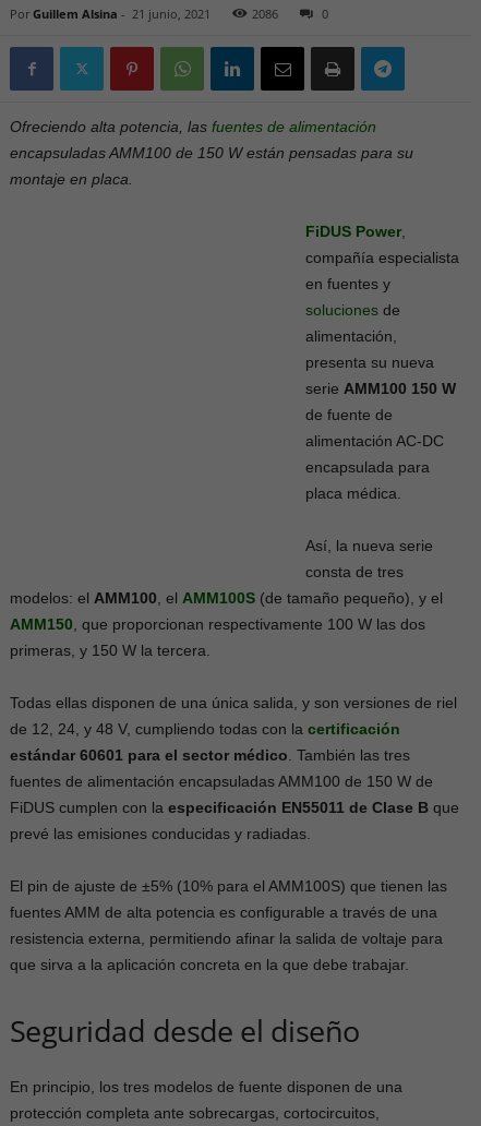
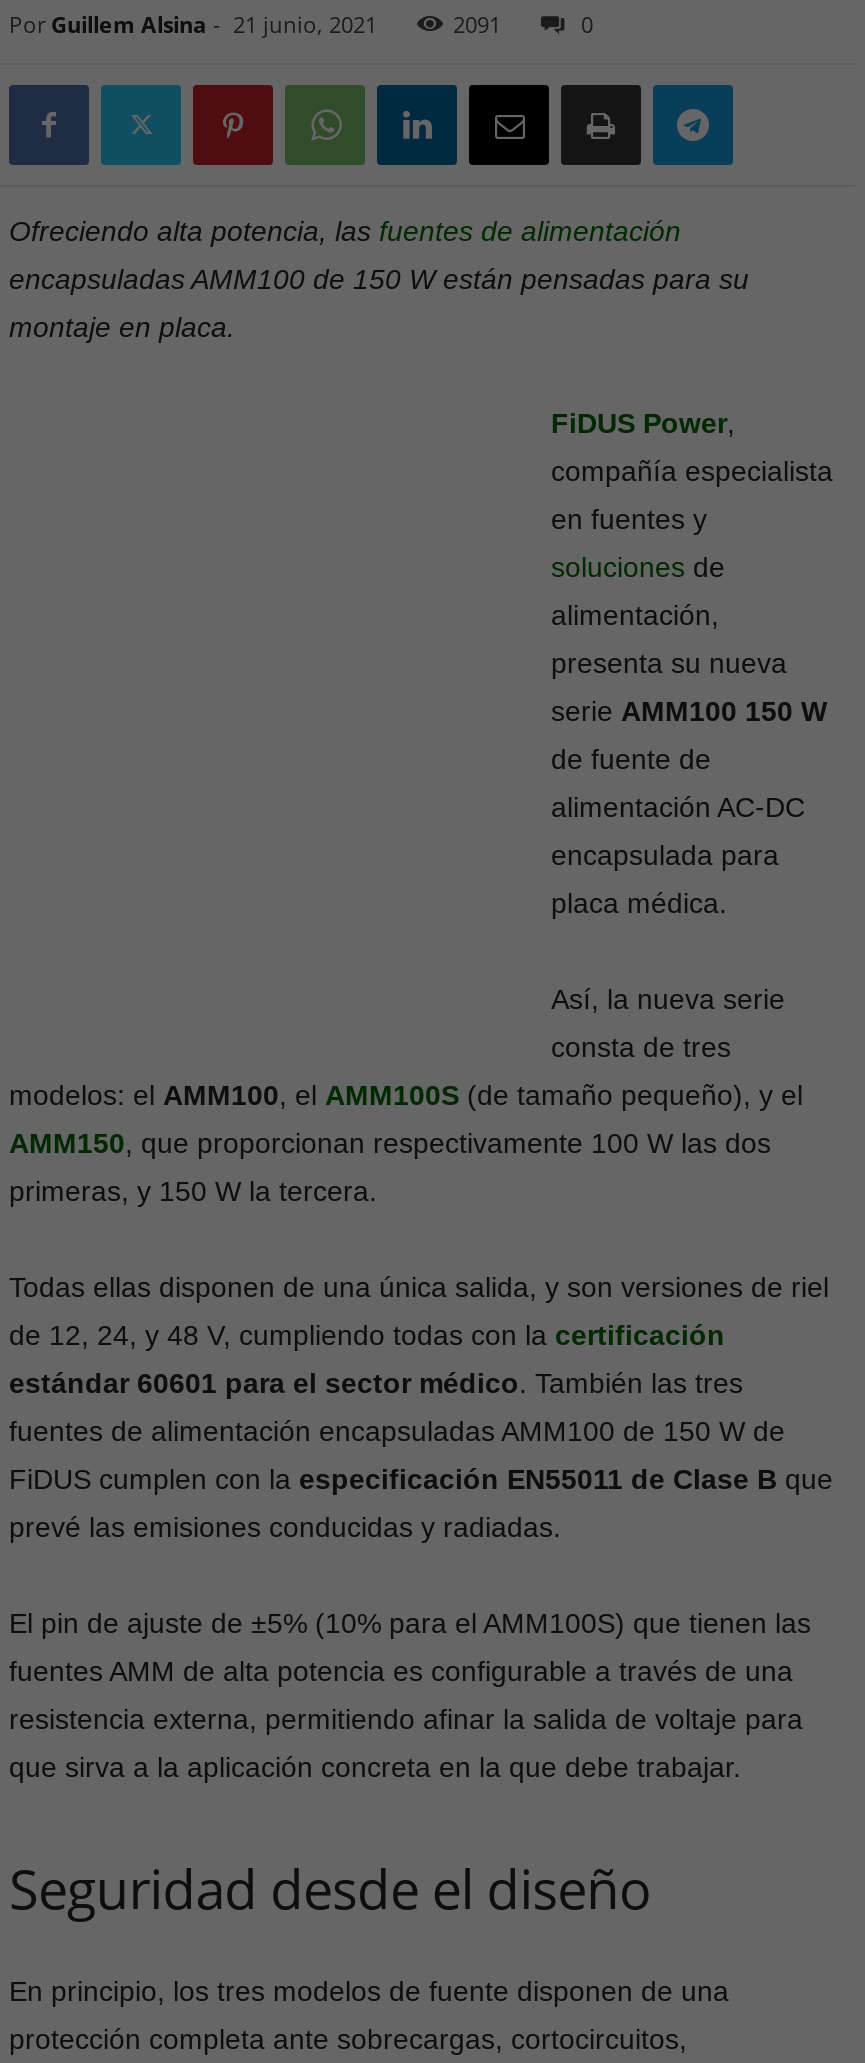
- 2086
+ 2091
